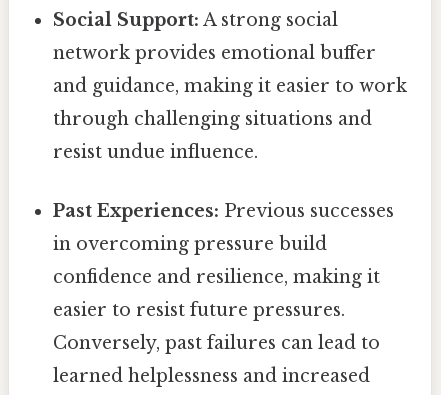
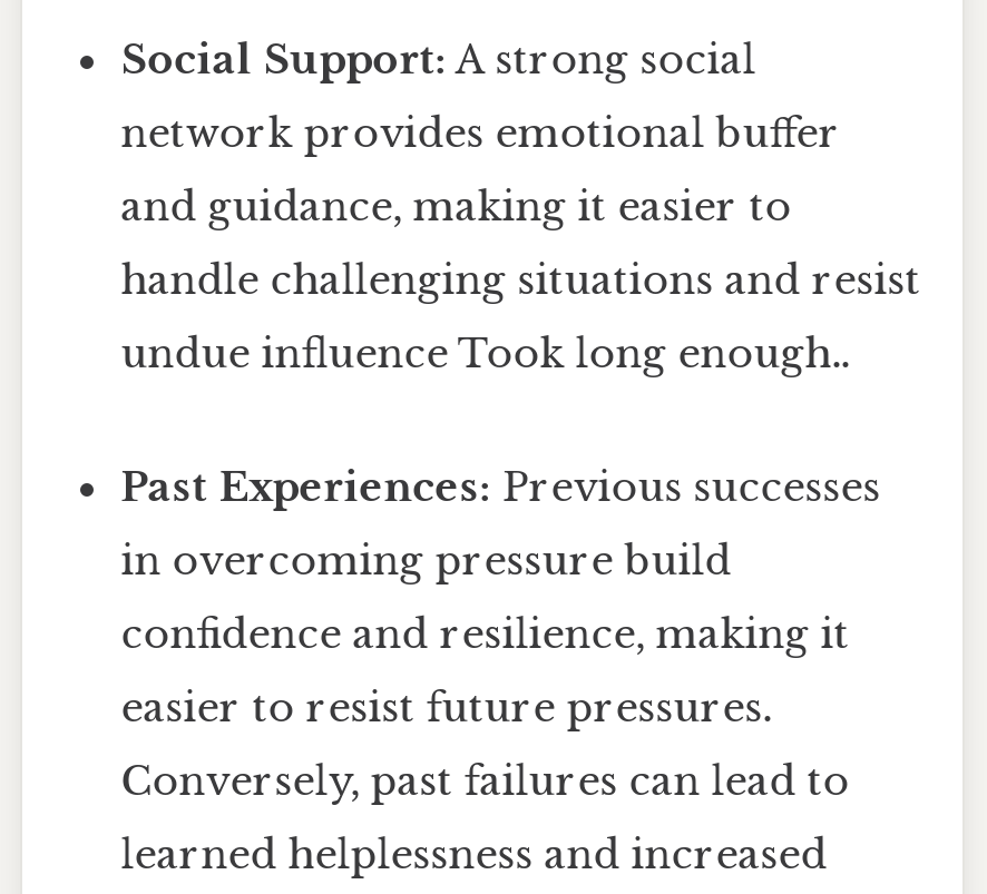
- and guidance, making it easier to work
+ and guidance, making it easier to

- through challenging situations and
+ handle challenging situations and resist

- resist undue influence.
+ undue influence Took long enough..
